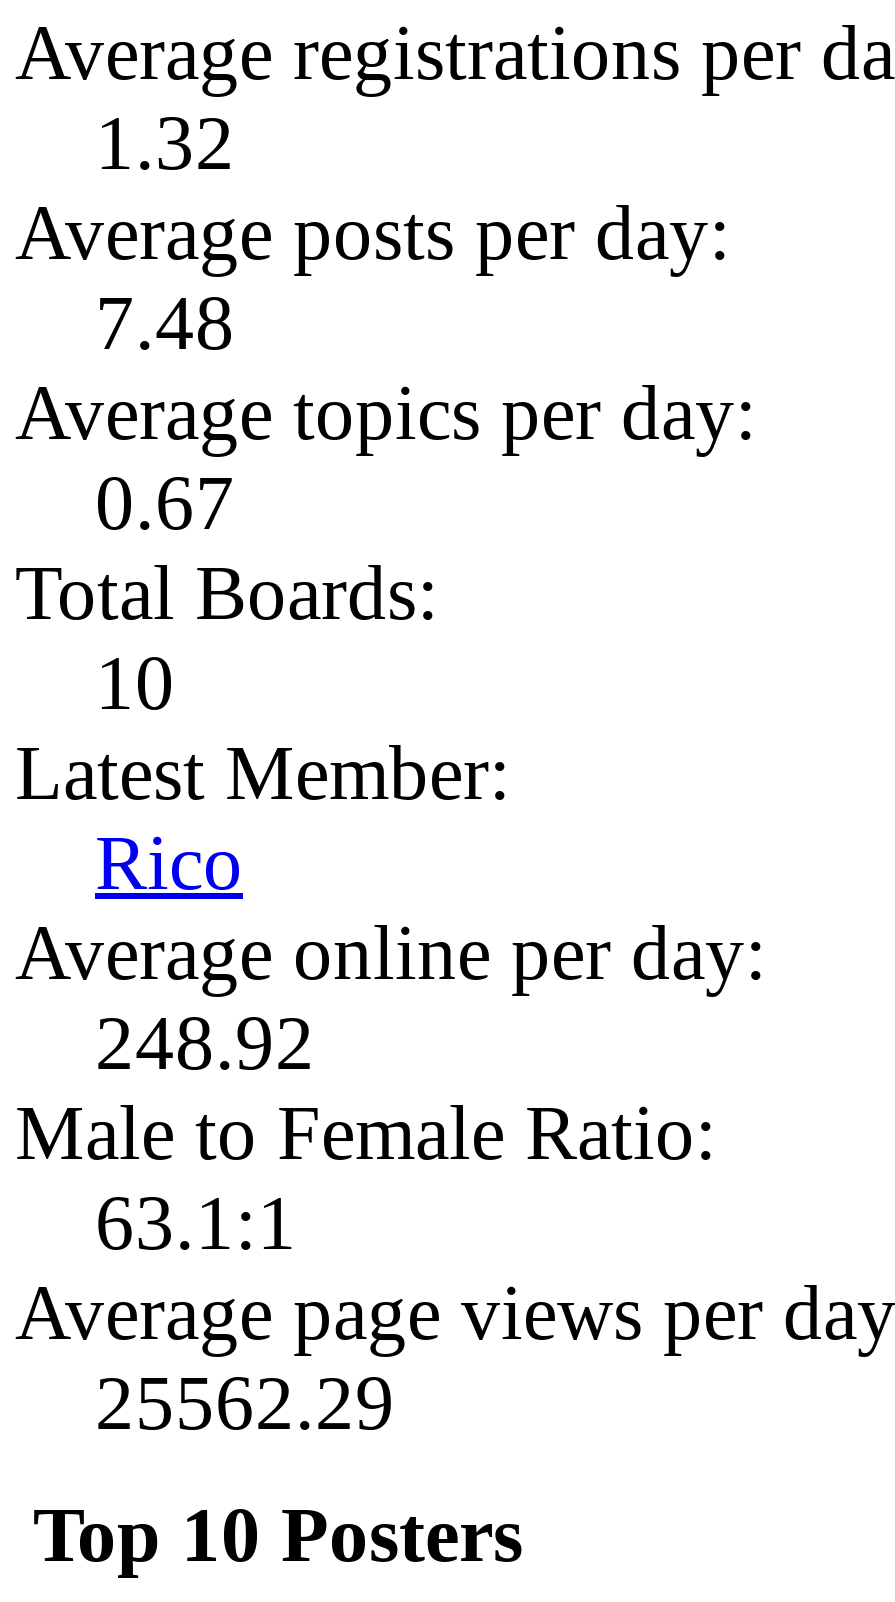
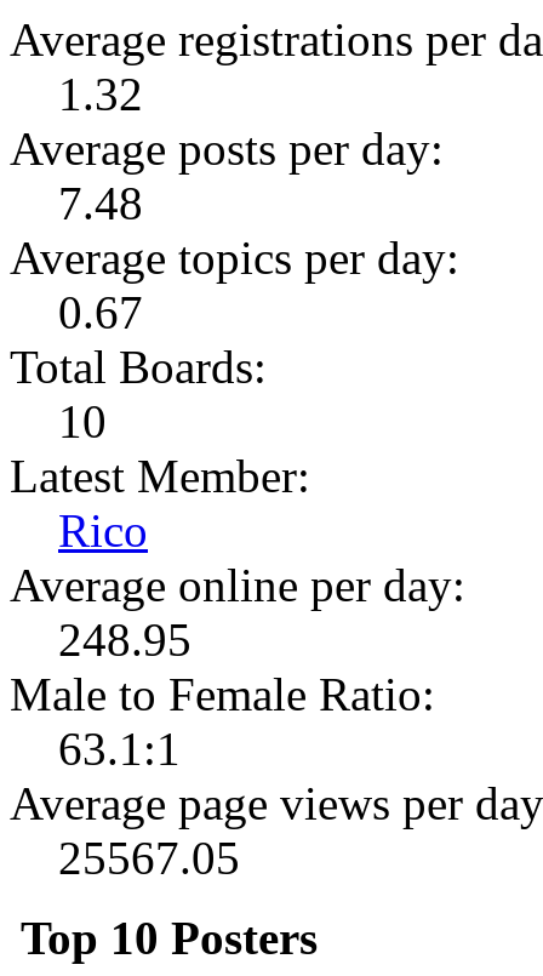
- 248.92
+ 248.95

- 25562.29
+ 25567.05
